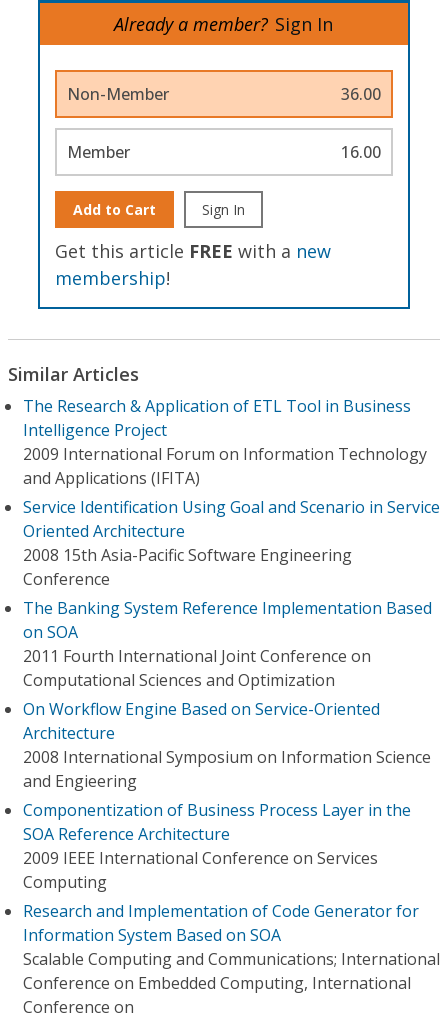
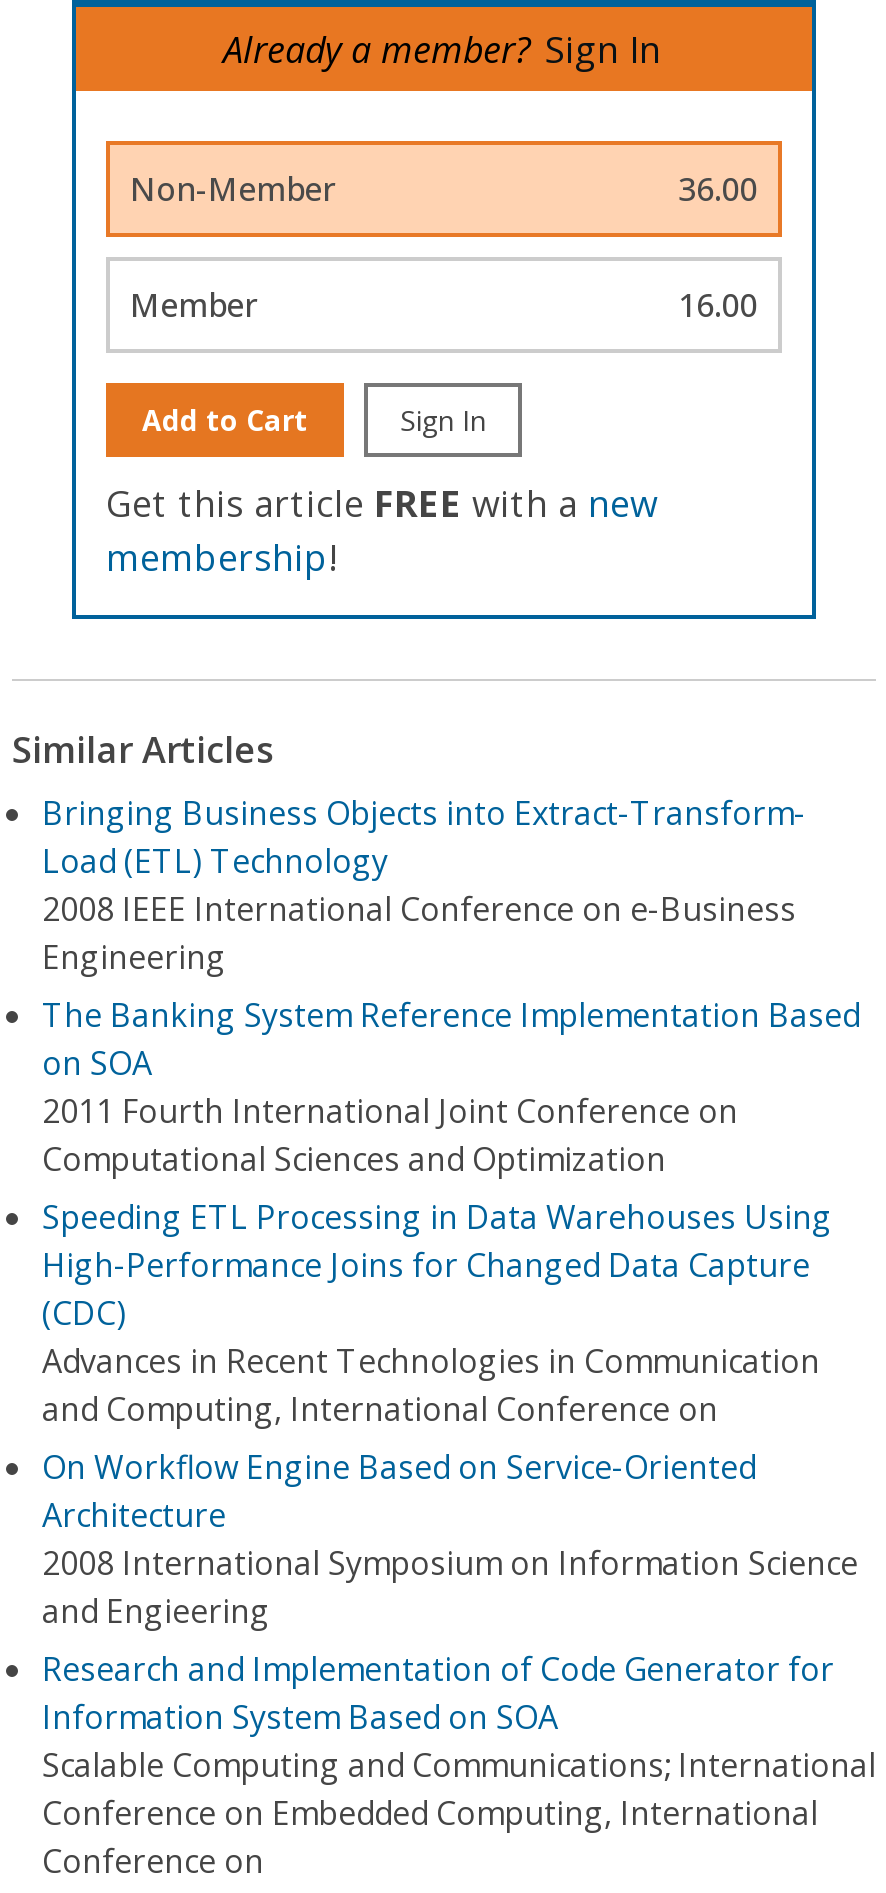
- The Research & Application of ETL Tool in Business
- Intelligence Project
- 2009 International Forum on Information Technology
- and Applications (IFITA)
- Service Identification Using Goal and Scenario in Service
- Oriented Architecture
- 2008 15th Asia-Pacific Software Engineering
- Conference
+ Bringing Business Objects into Extract-Transform-
+ Load (ETL) Technology
+ 2008 IEEE International Conference on e-Business
+ Engineering

moved up: The Banking System Reference Implementation Based | on SOA | 2011 Fourth International Joint Conference on | Computational Sciences and Optimization

+ Speeding ETL Processing in Data Warehouses Using
+ High-Performance Joins for Changed Data Capture
+ (CDC)
+ Advances in Recent Technologies in Communication
+ and Computing, International Conference on

moved down: On Workflow Engine Based on Service-Oriented | Architecture | 2008 International Symposium on Information Science | and Engieering

- Componentization of Business Process Layer in the
- SOA Reference Architecture
- 2009 IEEE International Conference on Services
- Computing
